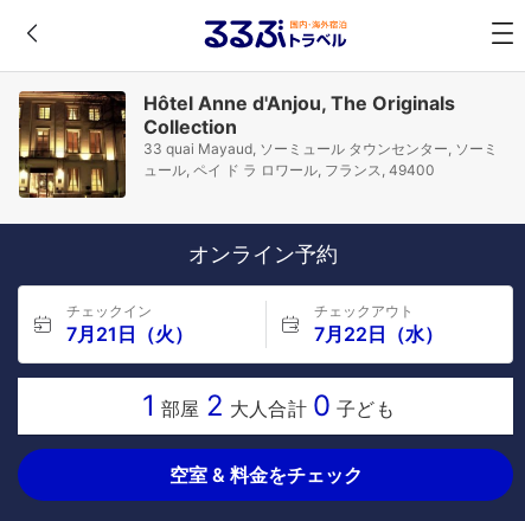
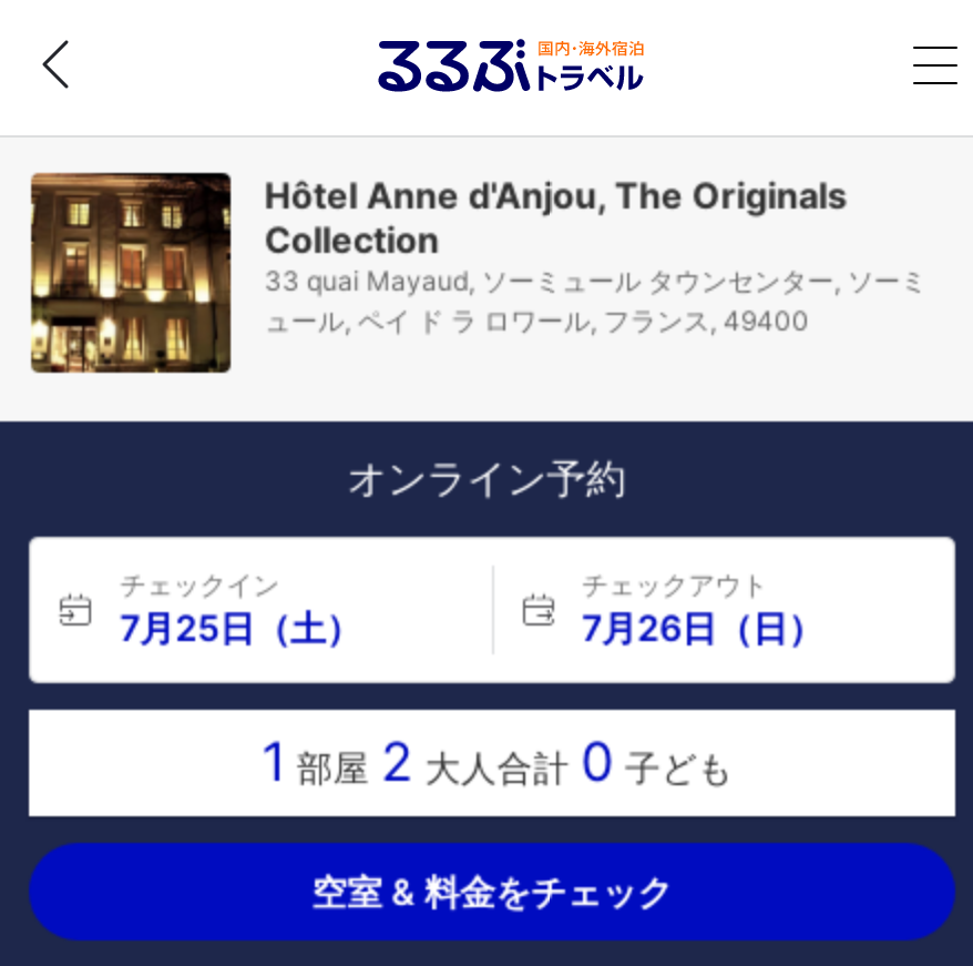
- 7月21日（火）
+ 7月25日（土）

- 7月22日（水）
+ 7月26日（日）
